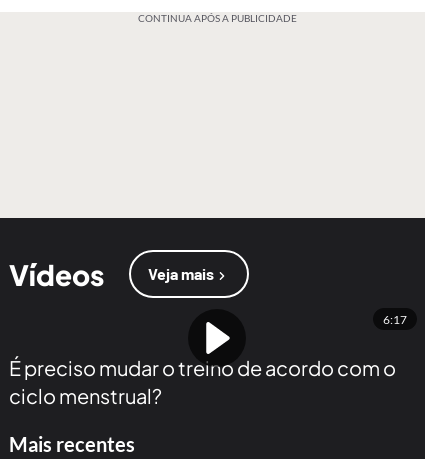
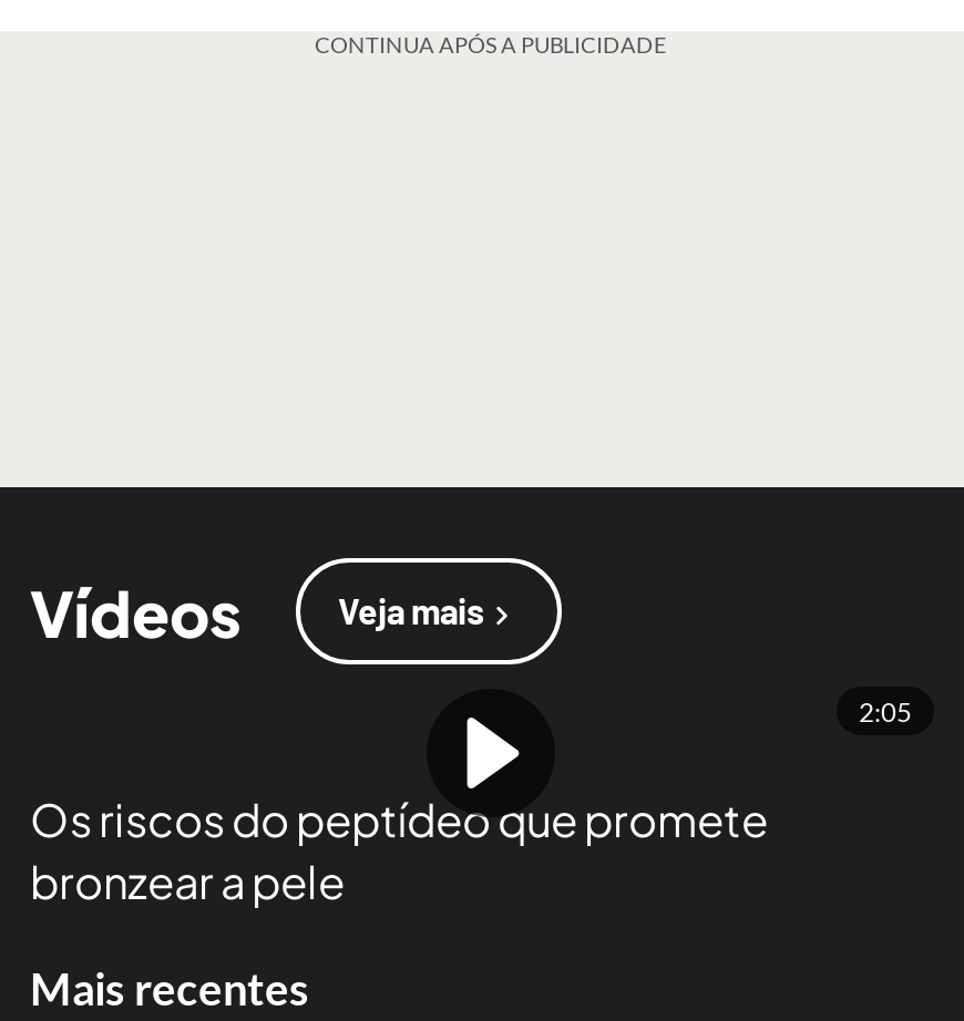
- 6:17
+ 2:05

- É preciso mudar o treino de acordo com o
- ciclo menstrual?
+ Os riscos do peptídeo que promete
+ bronzear a pele
